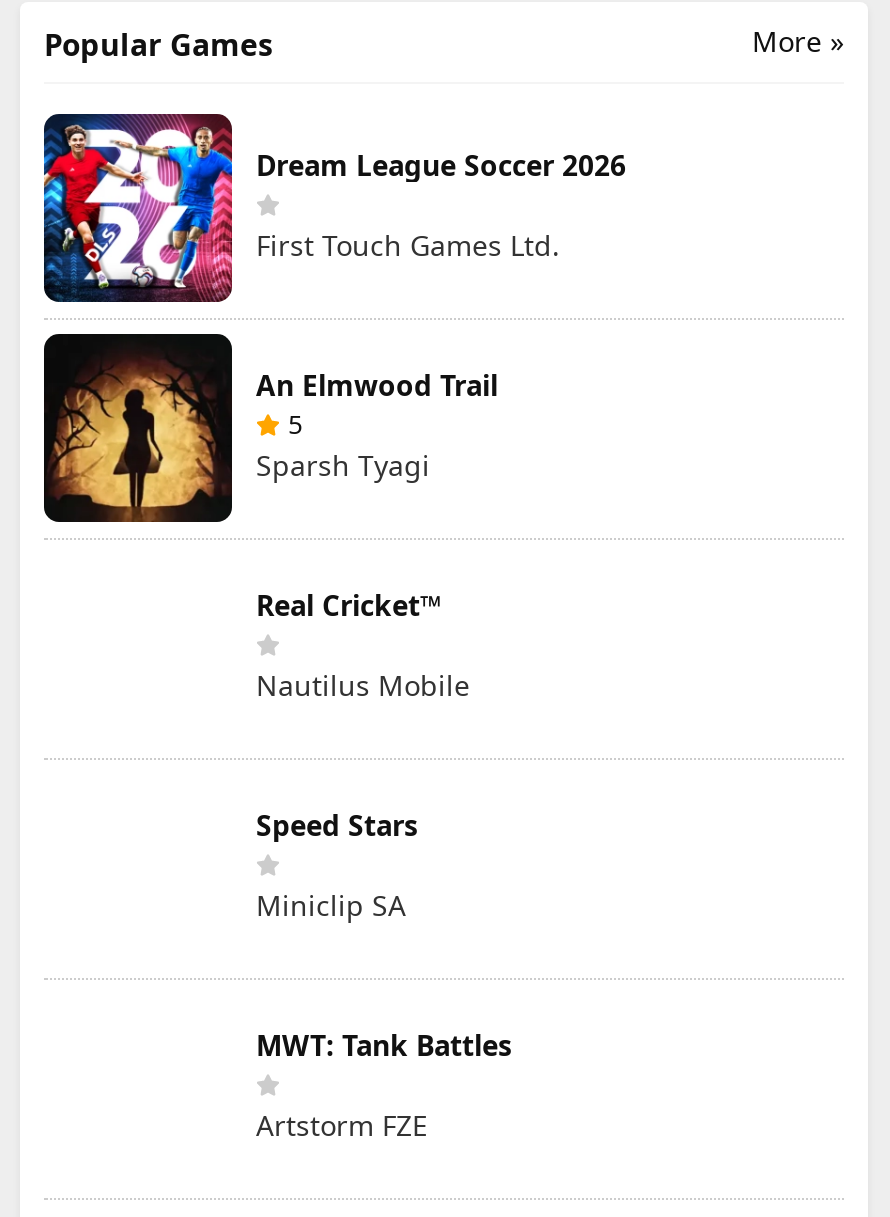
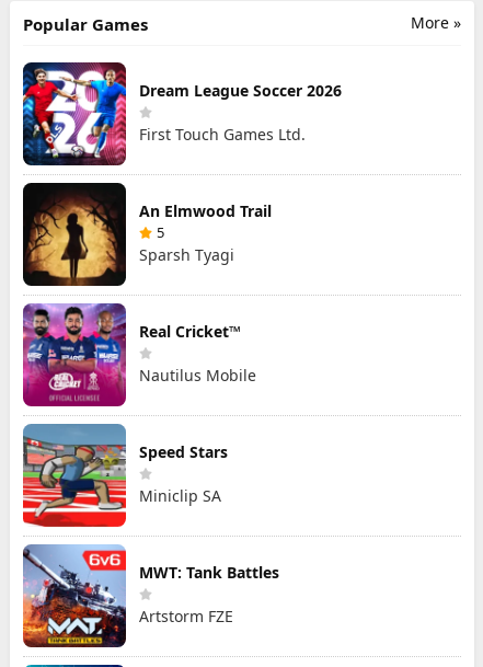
+ [image]

+ [image]

+ [image]
